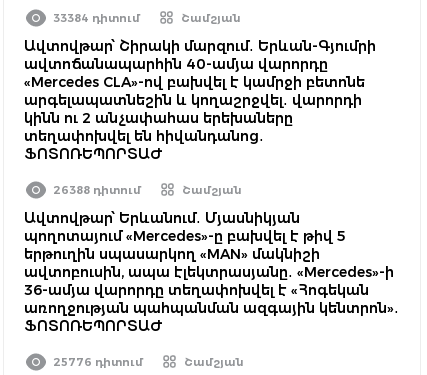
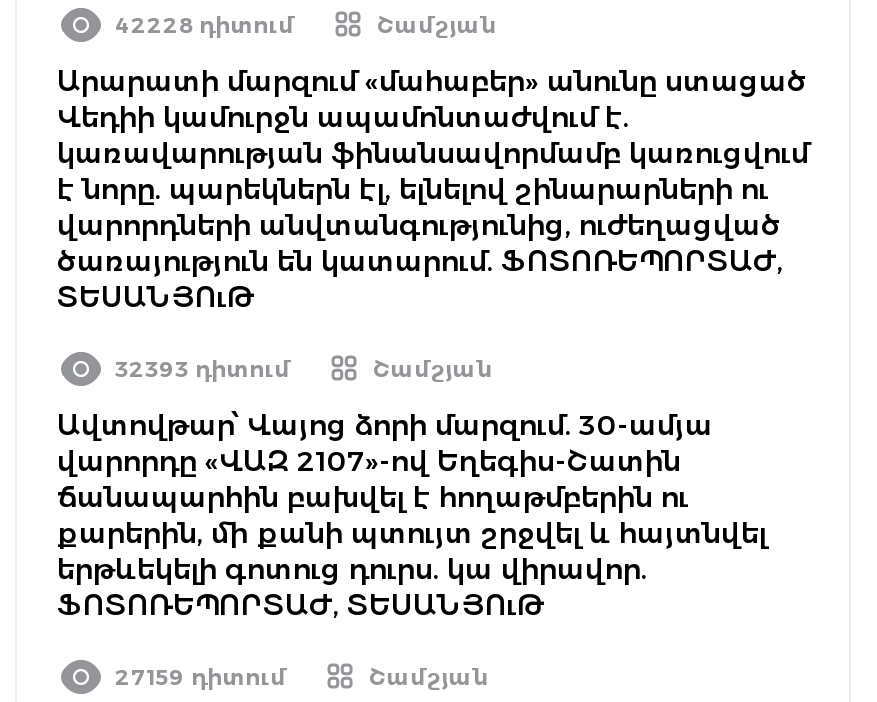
- 33384 դիտում
+ 42228 դիտում

- Ավտովթար՝ Շիրակի մարզում․ Երևան-Գյումրի
- ավտոճանապարհին 40-ամյա վարորդը
- «Mercedes CLA»-ով բախվել է կամրջի բետոնե
- արգելապատնեշին և կողաշրջվել․ վարորդի
- կինն ու 2 անչափահաս երեխաները
- տեղափոխվել են հիվանդանոց․
- ՖՈՏՈՌԵՊՈՐՏԱԺ
+ Արարատի մարզում «մահաբեր» անունը ստացած
+ Վեդիի կամուրջն ապամոնտաժվում է.
+ կառավարության ֆինանսավորմամբ կառուցվում
+ է նորը. պարեկներն էլ, ելնելով շինարարների ու
+ վարորդների անվտանգությունից, ուժեղացված
+ ծառայություն են կատարում. ՖՈՏՈՌԵՊՈՐՏԱԺ,
+ ՏԵՍԱՆՅՈւԹ

- 26388 դիտում
+ 32393 դիտում

- Ավտովթար՝ Երևանում․ Մյասնիկյան
- պողոտայում «Mercedes»-ը բախվել է թիվ 5
- երթուղին սպասարկող «MAN» մակնիշի
- ավտոբուսին, ապա էլեկտրասյանը․ «Mercedes»-ի
- 36-ամյա վարորդը տեղափոխվել է «Հոգեկան
- առողջության պահպանման ազգային կենտրոն»․
- ՖՈՏՈՌԵՊՈՐՏԱԺ
+ Ավտովթար՝ Վայոց ձորի մարզում. 30-ամյա
+ վարորդը «ՎԱԶ 2107»-ով Եղեգիս-Շատին
+ ճանապարհին բախվել է հողաթմբերին ու
+ քարերին, մի քանի պտույտ շրջվել և հայտնվել
+ երթևեկելի գոտուց դուրս. կա վիրավոր.
+ ՖՈՏՈՌԵՊՈՐՏԱԺ, ՏԵՍԱՆՅՈւԹ

- 25776 դիտում
+ 27159 դիտում
